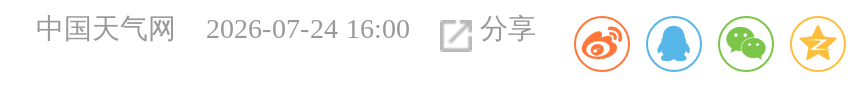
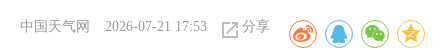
- 中国天气网 2026-07-24 16:00
+ 中国天气网 2026-07-21 17:53
